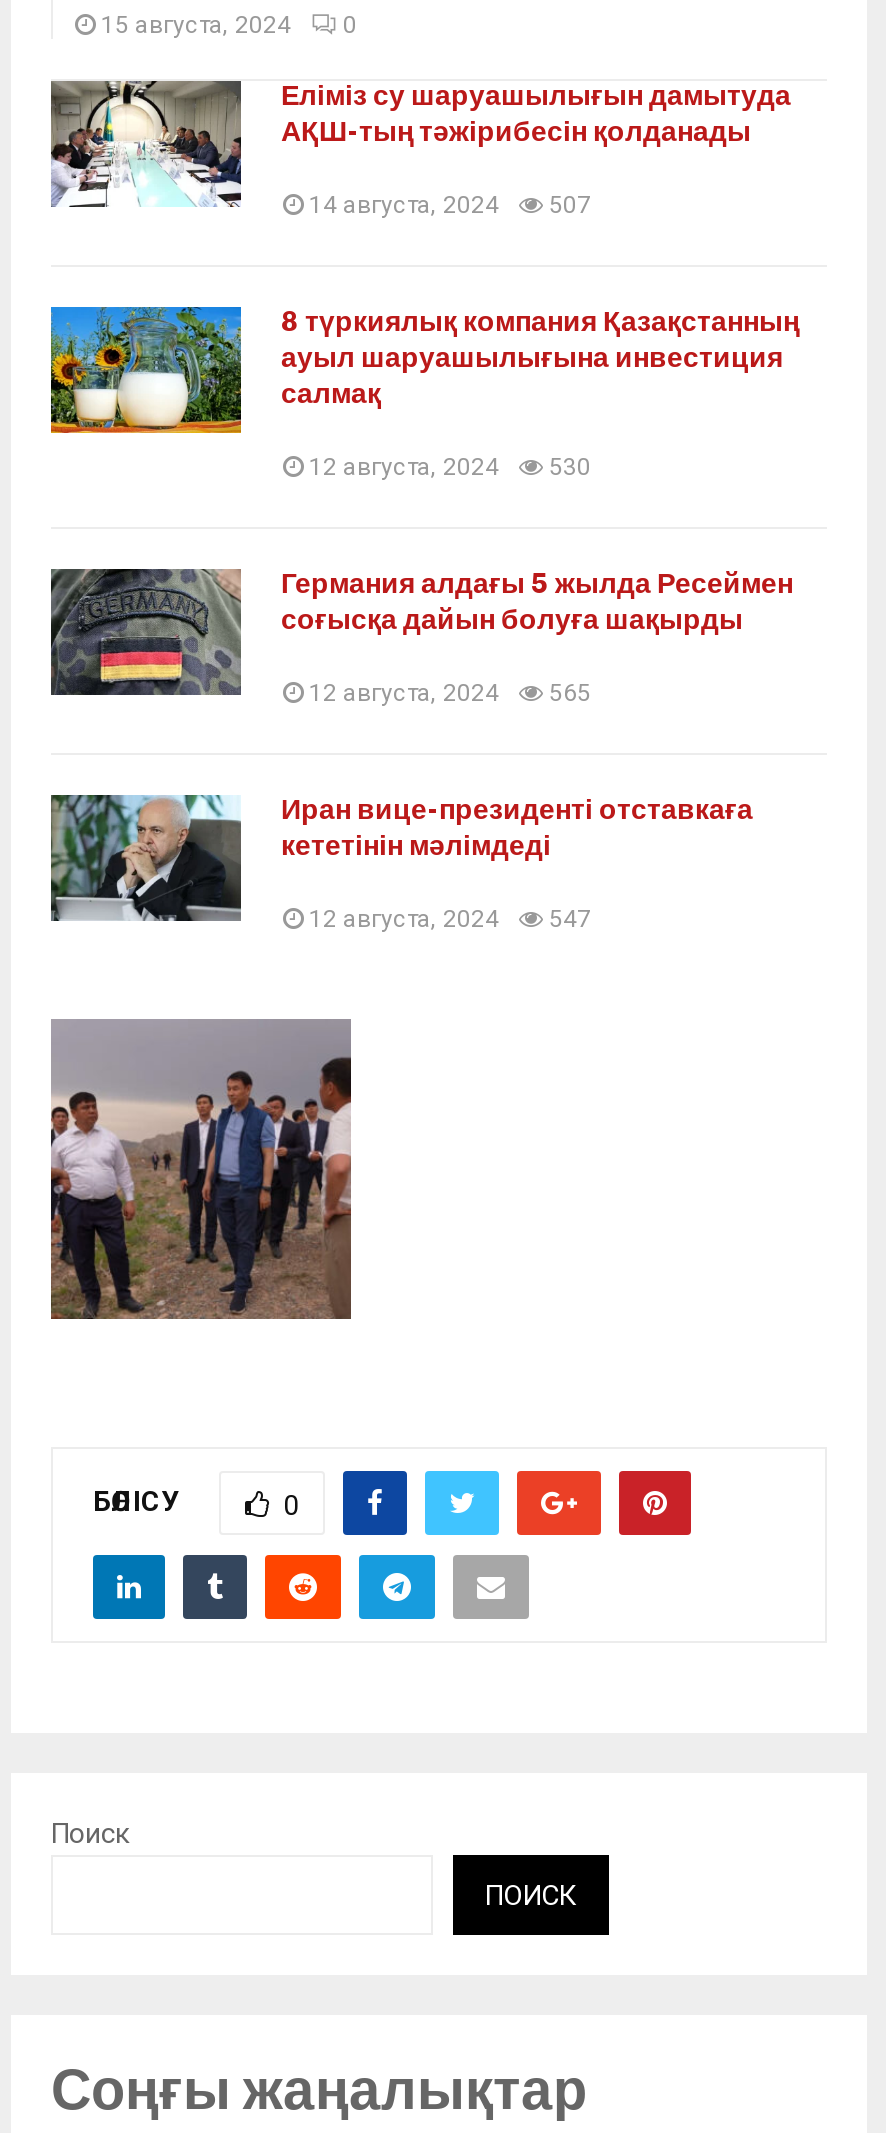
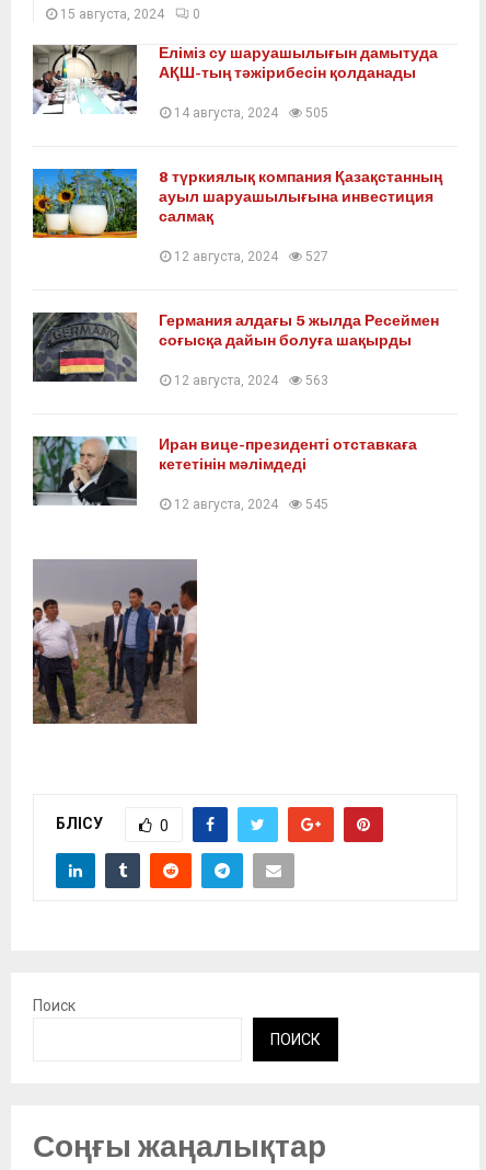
- 14 августа, 2024 507
+ 14 августа, 2024 505

- 12 августа, 2024 530
+ 12 августа, 2024 527

- 12 августа, 2024 565
+ 12 августа, 2024 563

- 12 августа, 2024 547
+ 12 августа, 2024 545
